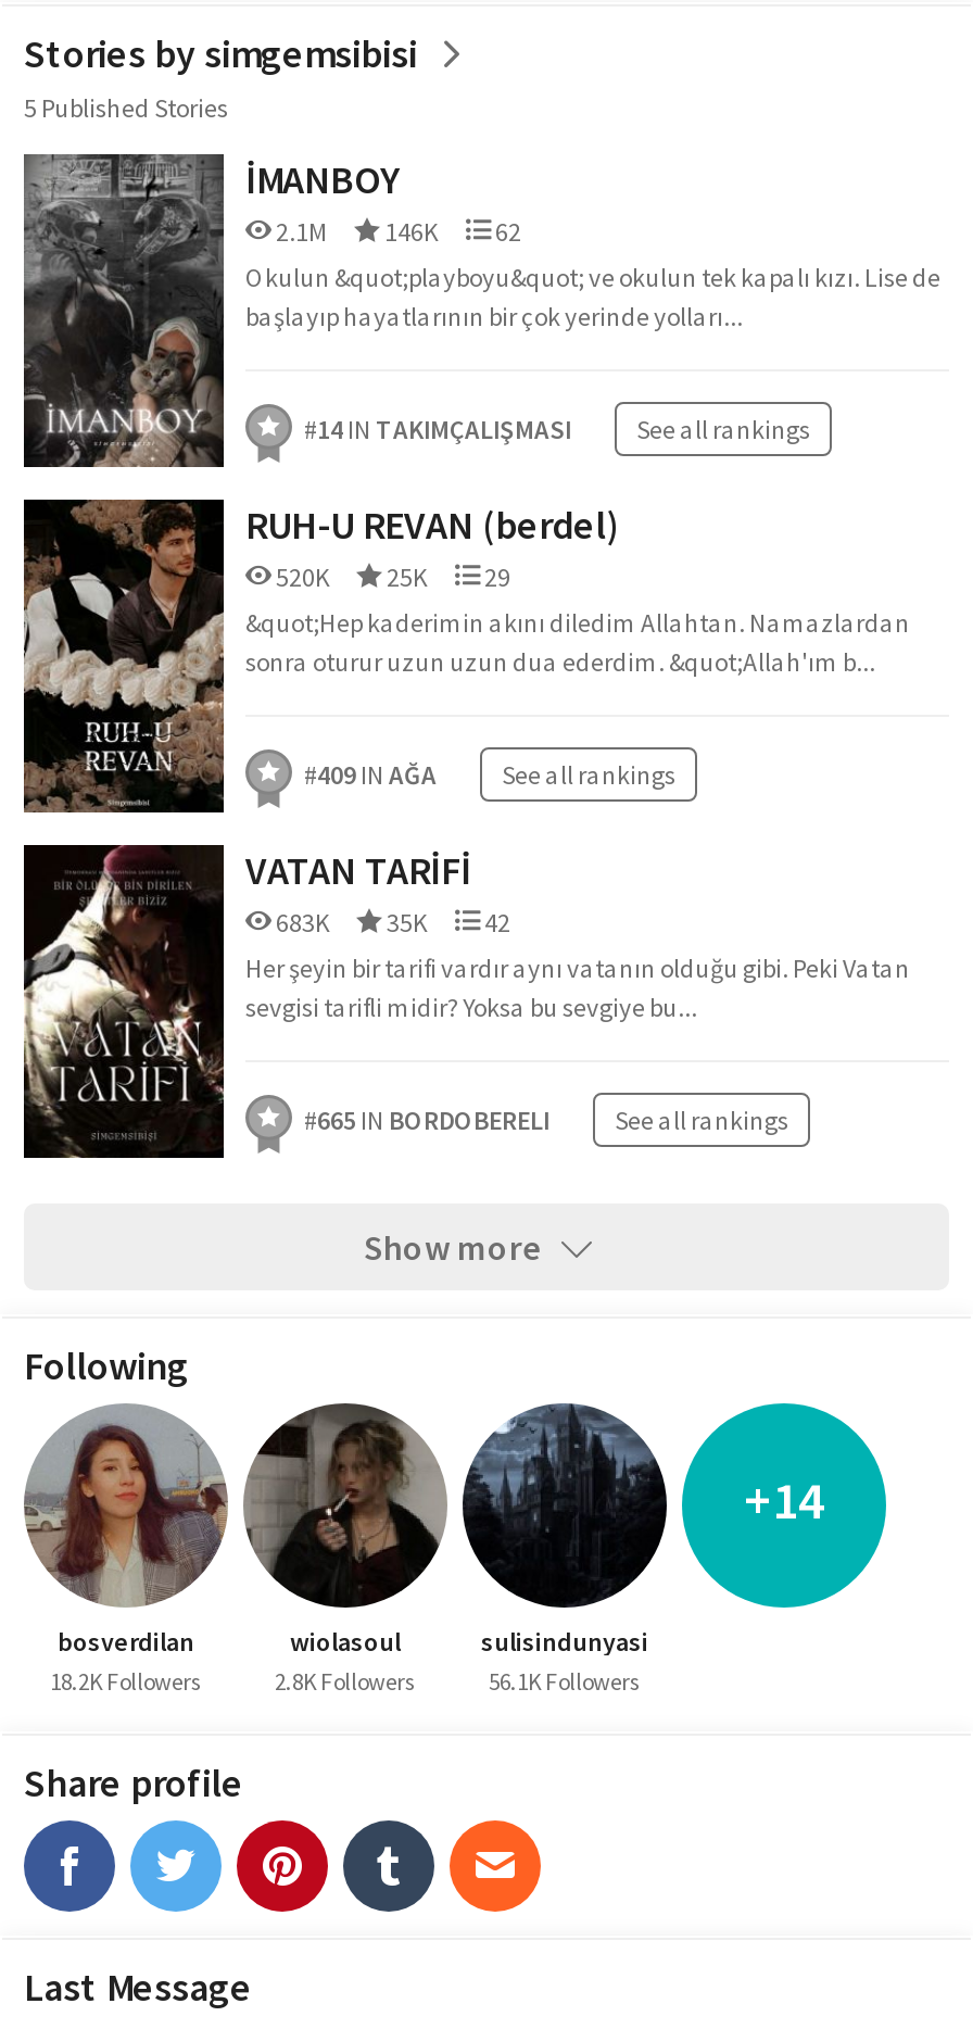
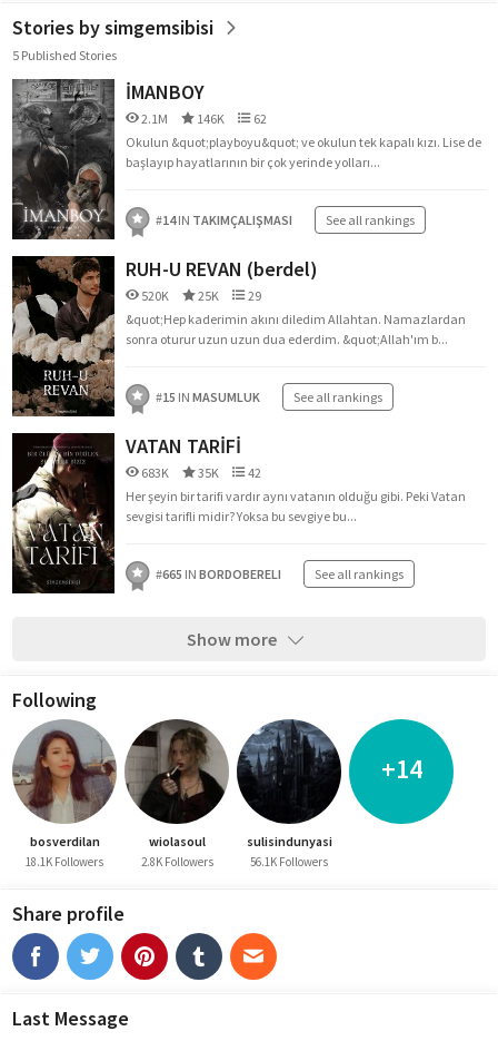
- #409 IN AĞA See all rankings
+ #15 IN MASUMLUK See all rankings

- 18.2K Followers
+ 18.1K Followers
